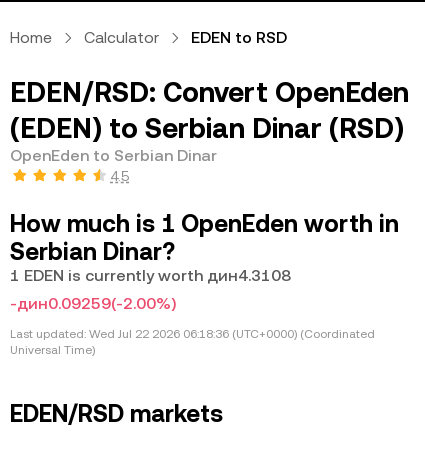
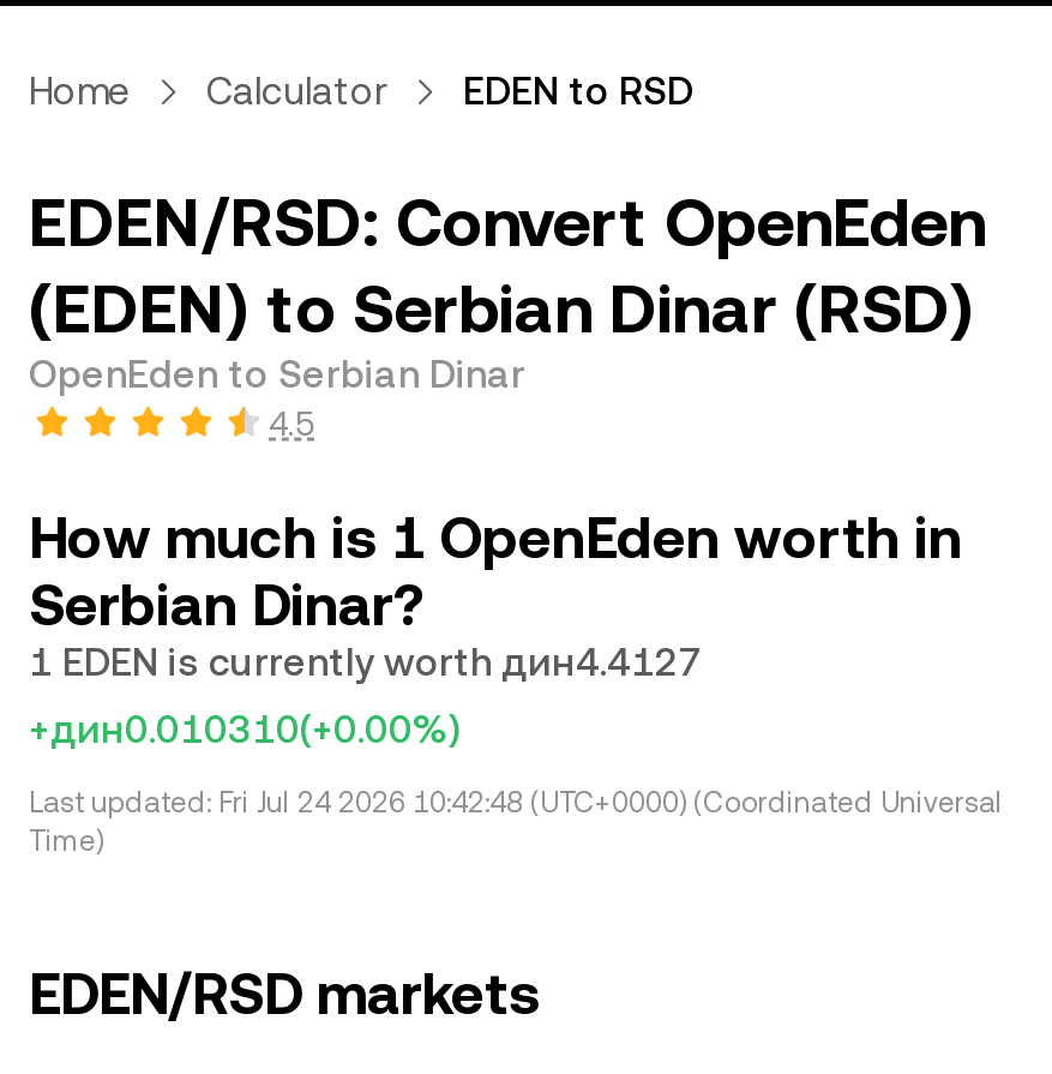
- 1 EDEN is currently worth дин4.3108
+ 1 EDEN is currently worth дин4.4127

- -дин0.09259(-2.00%)
+ +дин0.010310(+0.00%)

- Last updated: Wed Jul 22 2026 06:18:36 (UTC+0000) (Coordinated
- Universal Time)
+ Last updated: Fri Jul 24 2026 10:42:48 (UTC+0000) (Coordinated Universal
+ Time)
